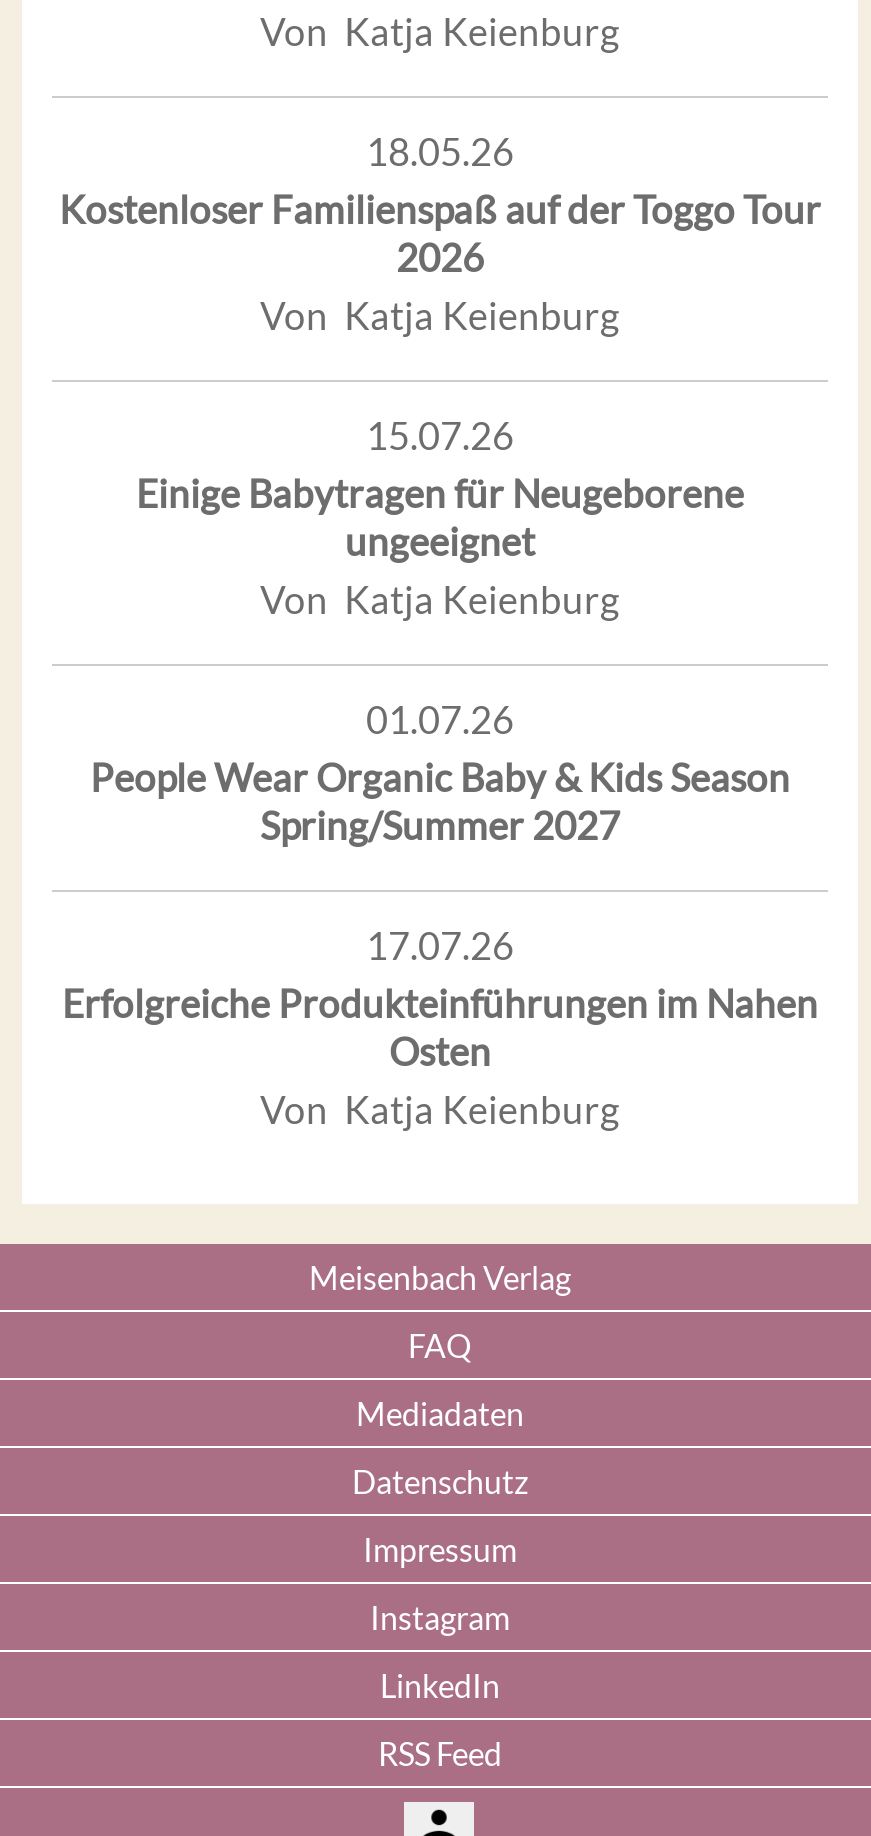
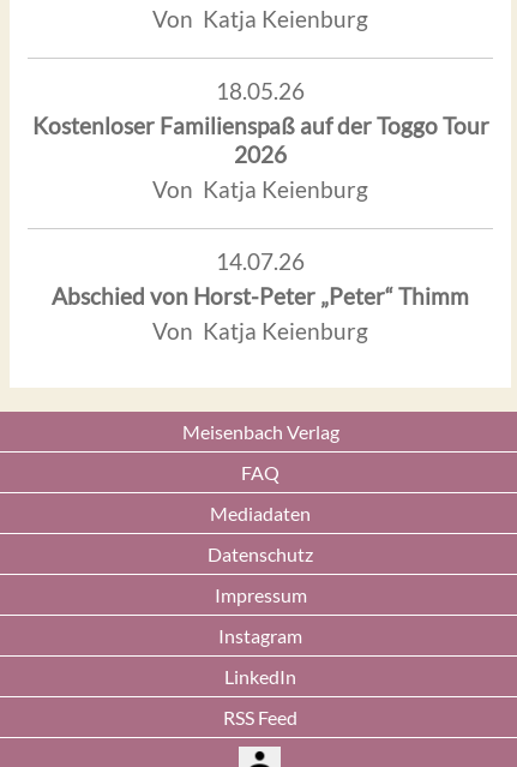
- 15.07.26
- Einige Babytragen für Neugeborene
- ungeeignet
- Von Katja Keienburg
- 01.07.26
- People Wear Organic Baby & Kids Season
- Spring/Summer 2027
- 17.07.26
- Erfolgreiche Produkteinführungen im Nahen
- Osten
+ 14.07.26
+ Abschied von Horst-Peter „Peter“ Thimm
